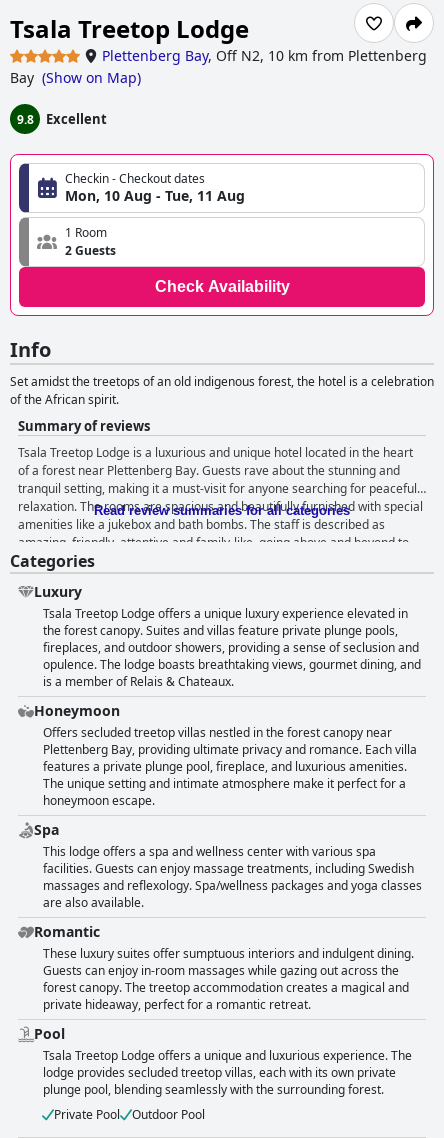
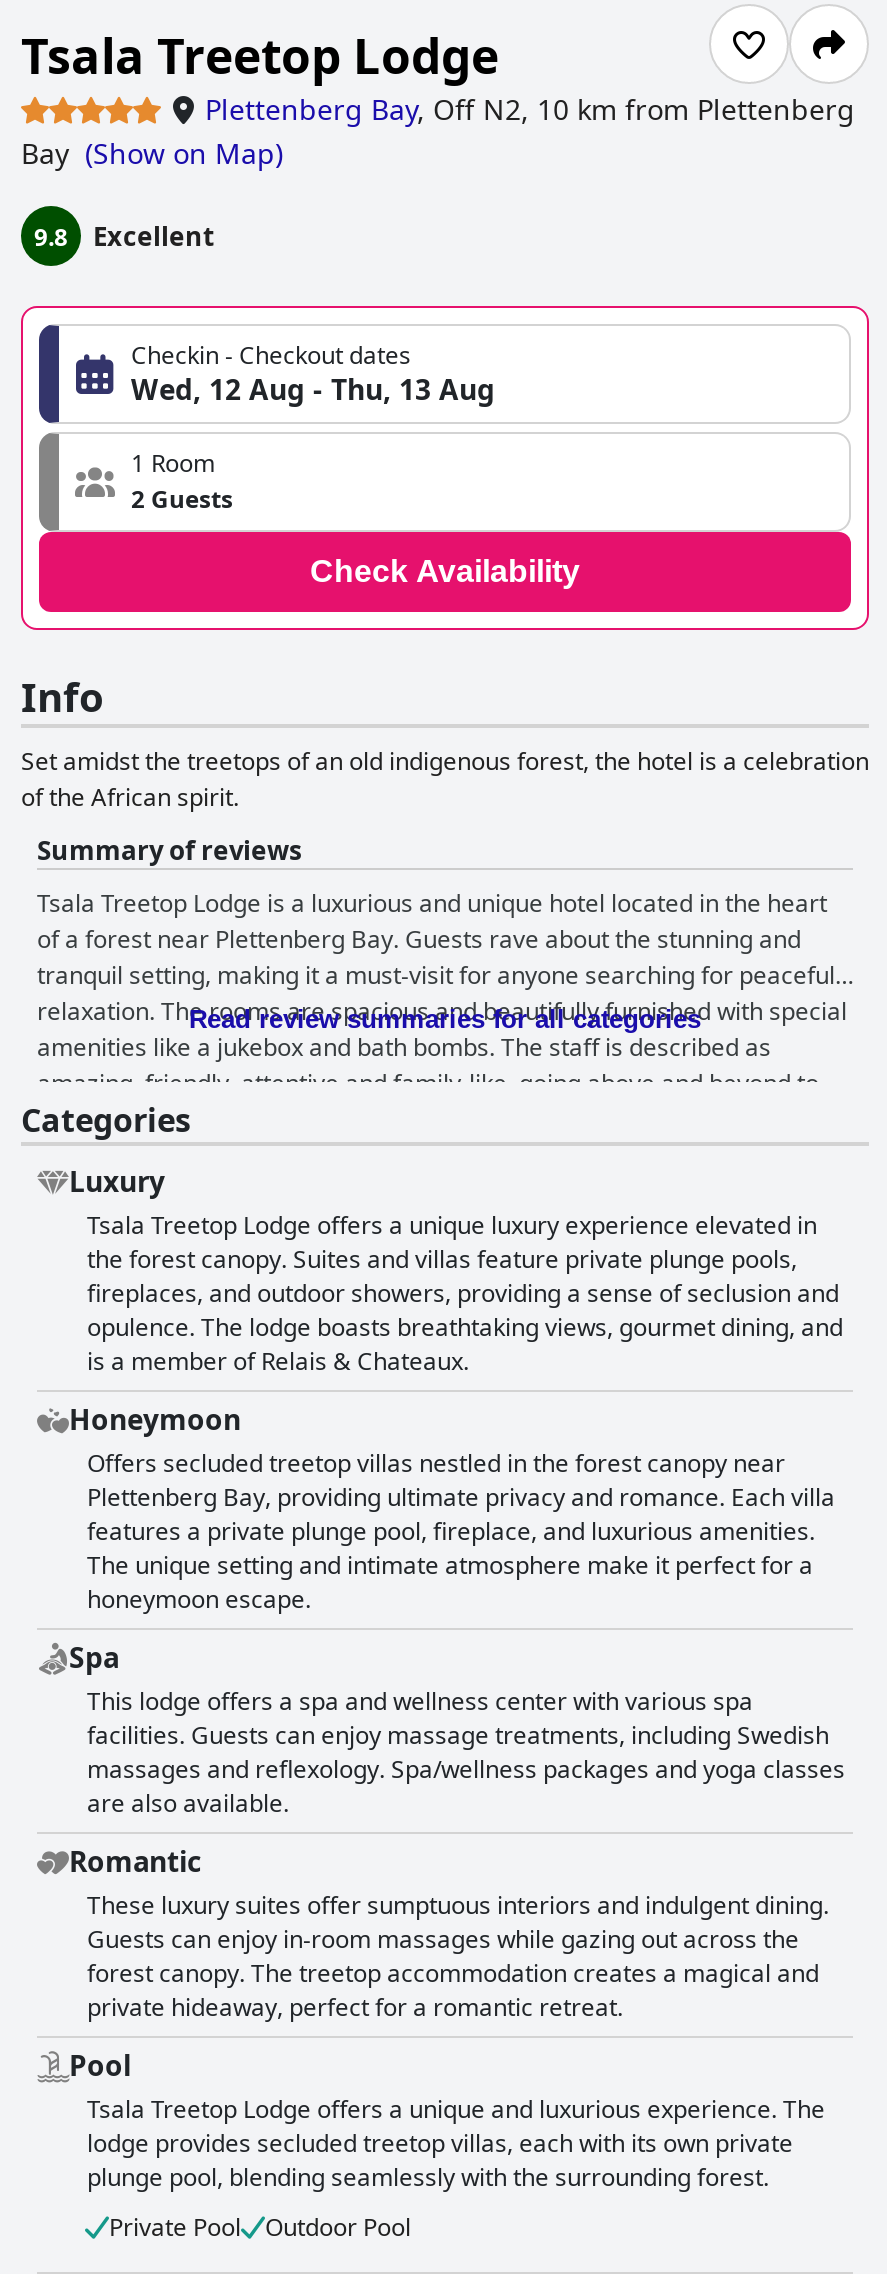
- Mon, 10 Aug - Tue, 11 Aug
+ Wed, 12 Aug - Thu, 13 Aug
